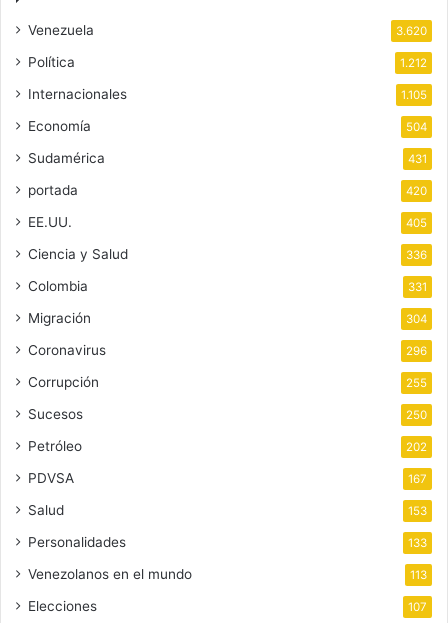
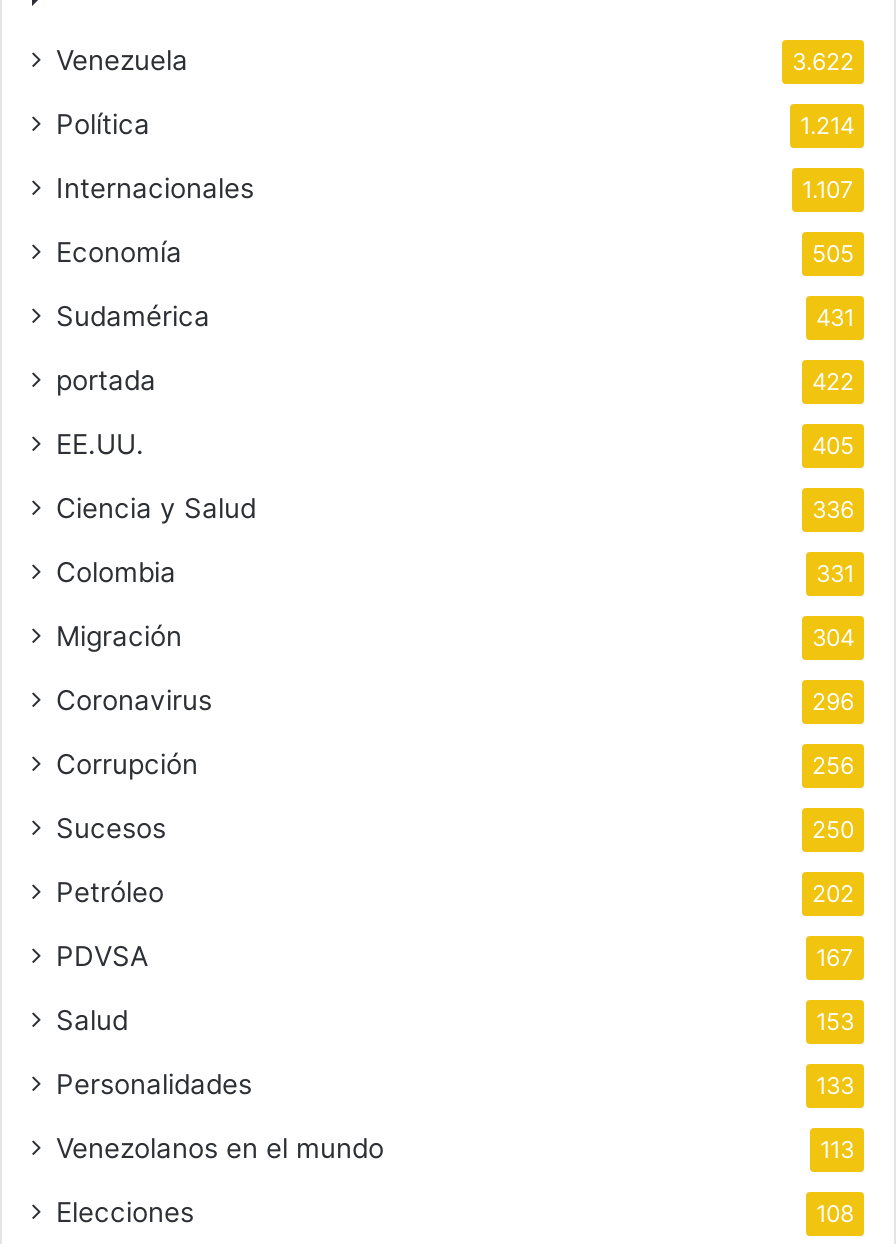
- 3.620
+ 3.622

- 1.212
+ 1.214

- 1.105
+ 1.107

- 504
+ 505

- 420
+ 422

- 255
+ 256

- 107
+ 108
